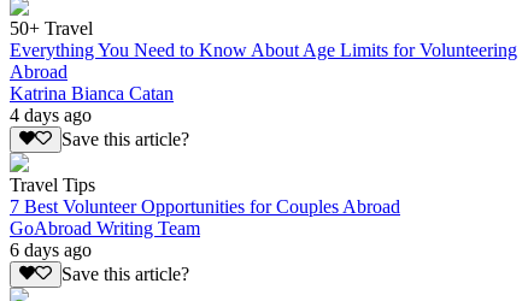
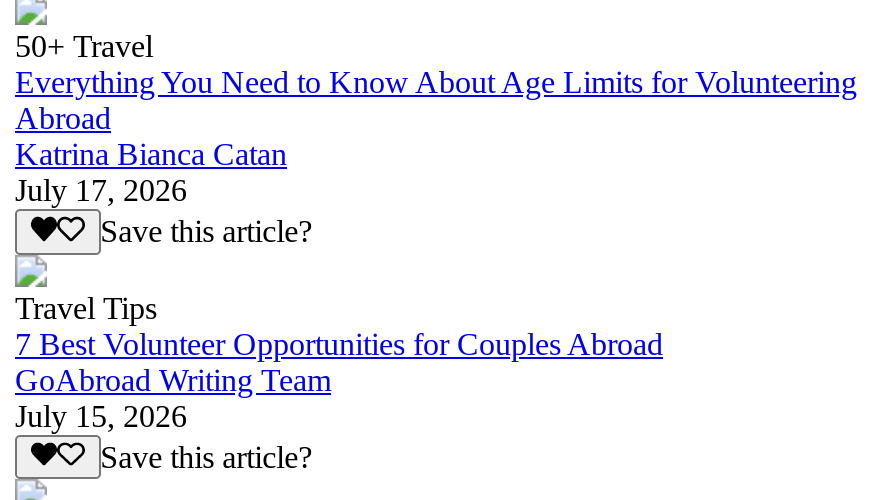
- 4 days ago
+ July 17, 2026

- 6 days ago
+ July 15, 2026
